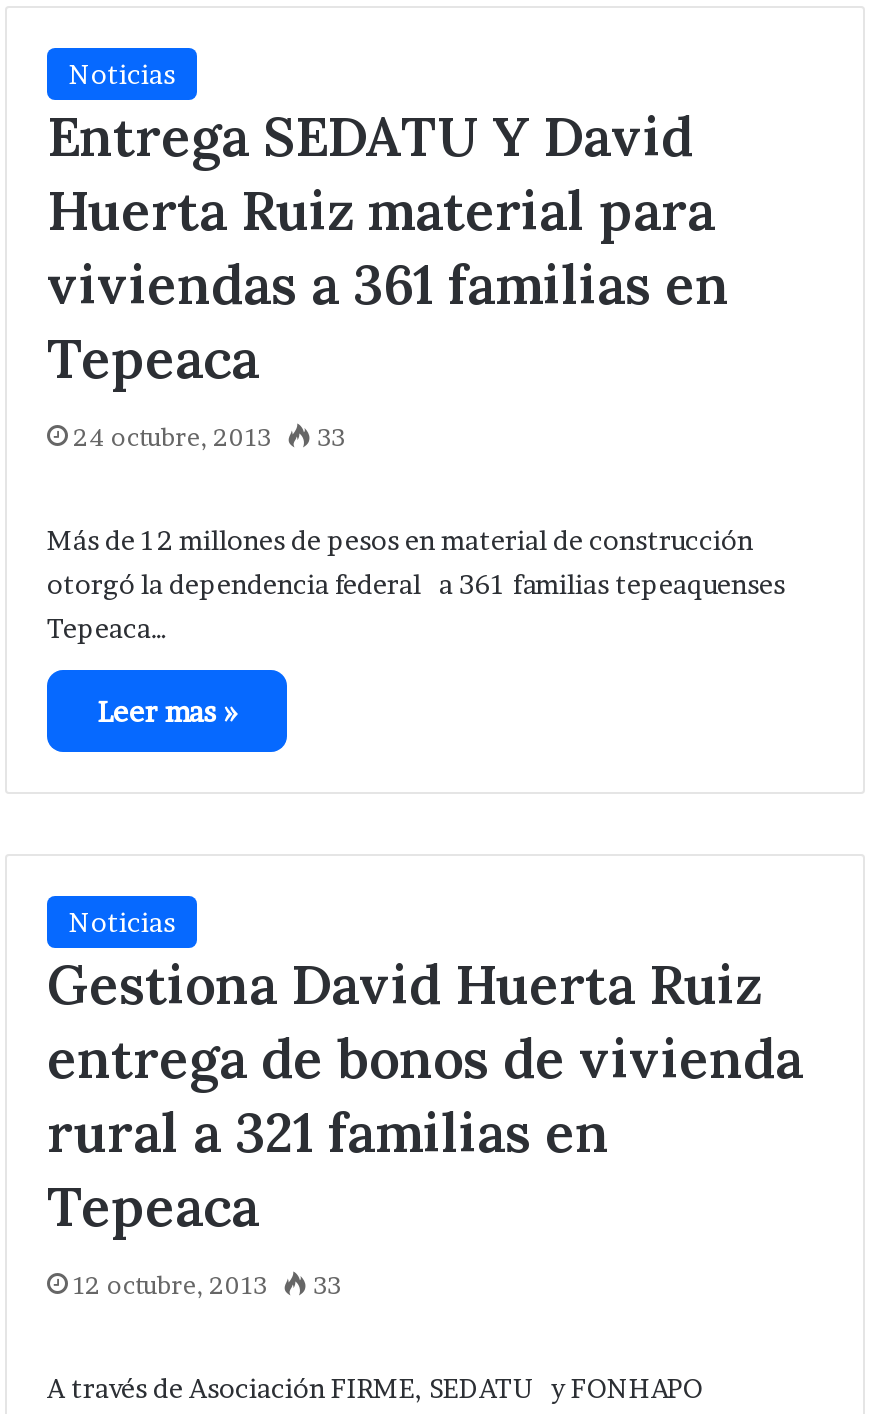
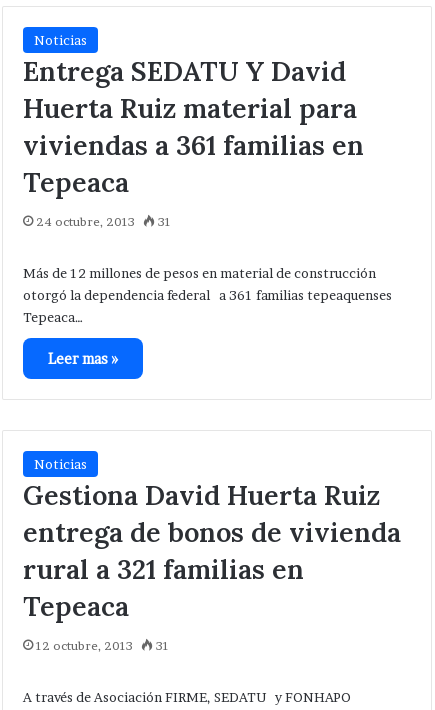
- 24 octubre, 2013 33
+ 24 octubre, 2013 31

- 12 octubre, 2013 33
+ 12 octubre, 2013 31
